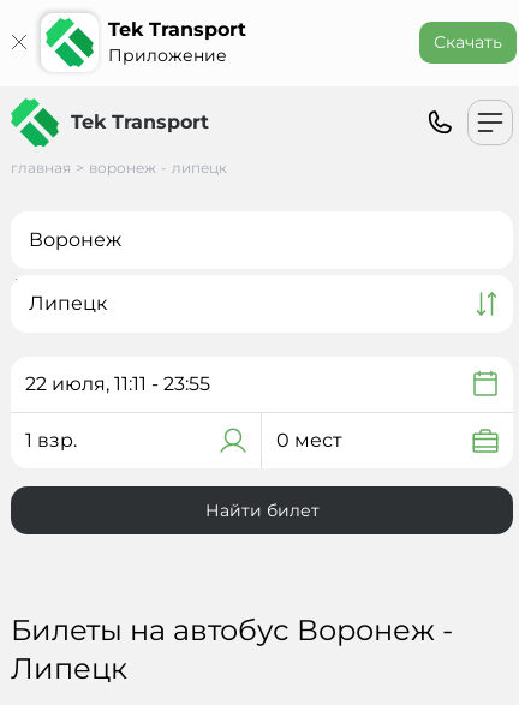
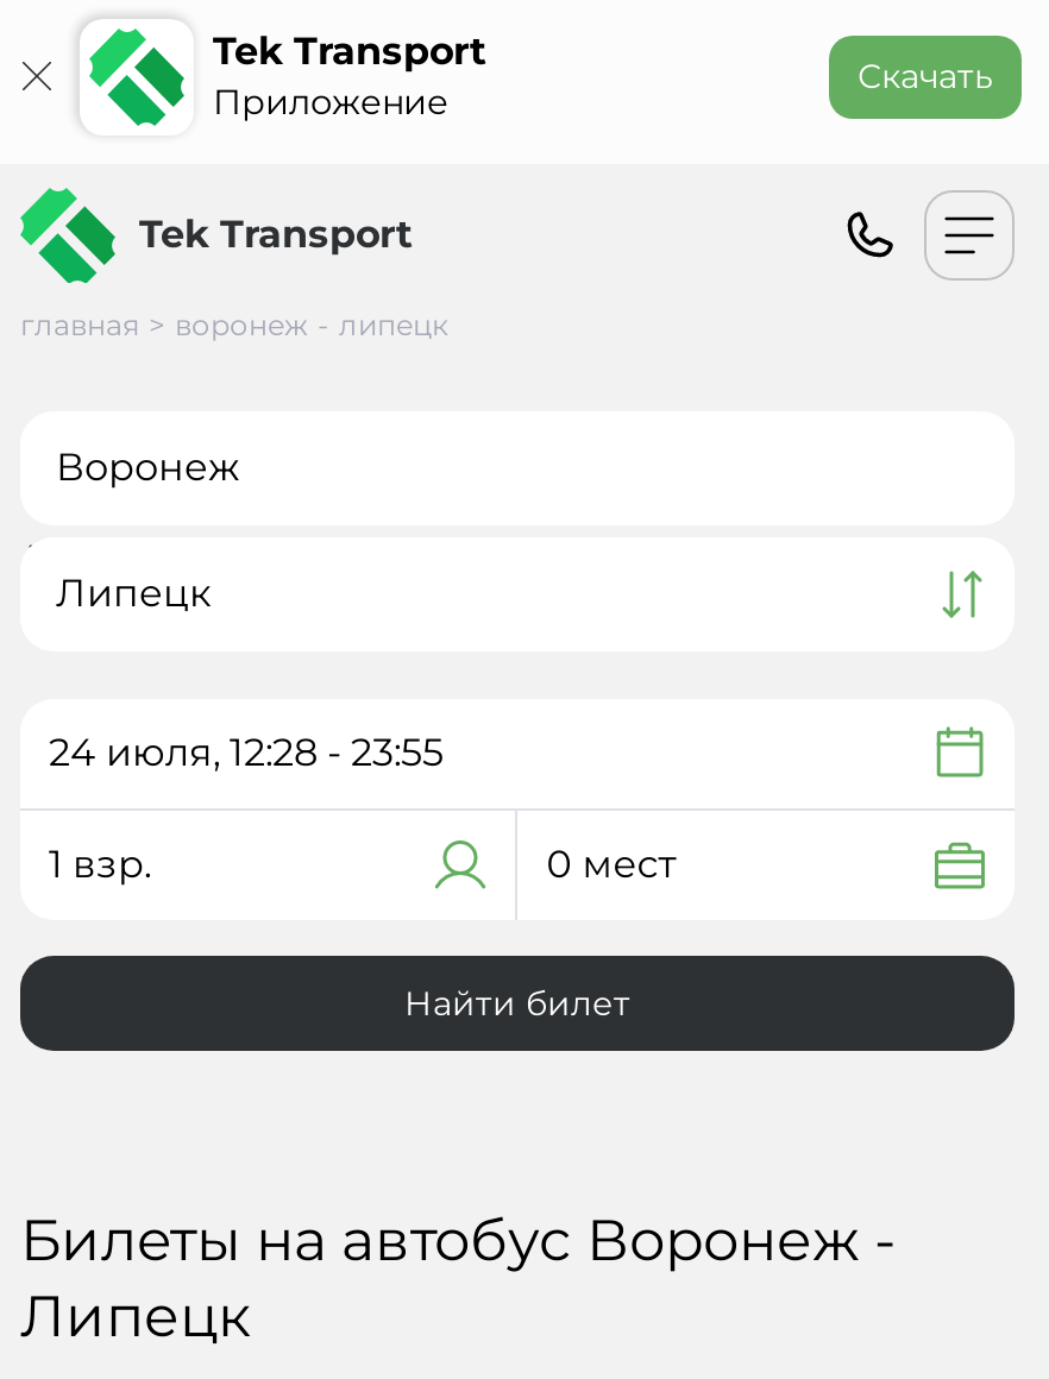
- 22 июля, 11:11 - 23:55
+ 24 июля, 12:28 - 23:55
